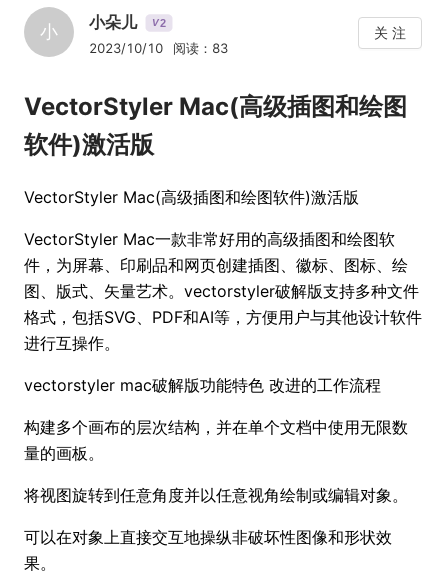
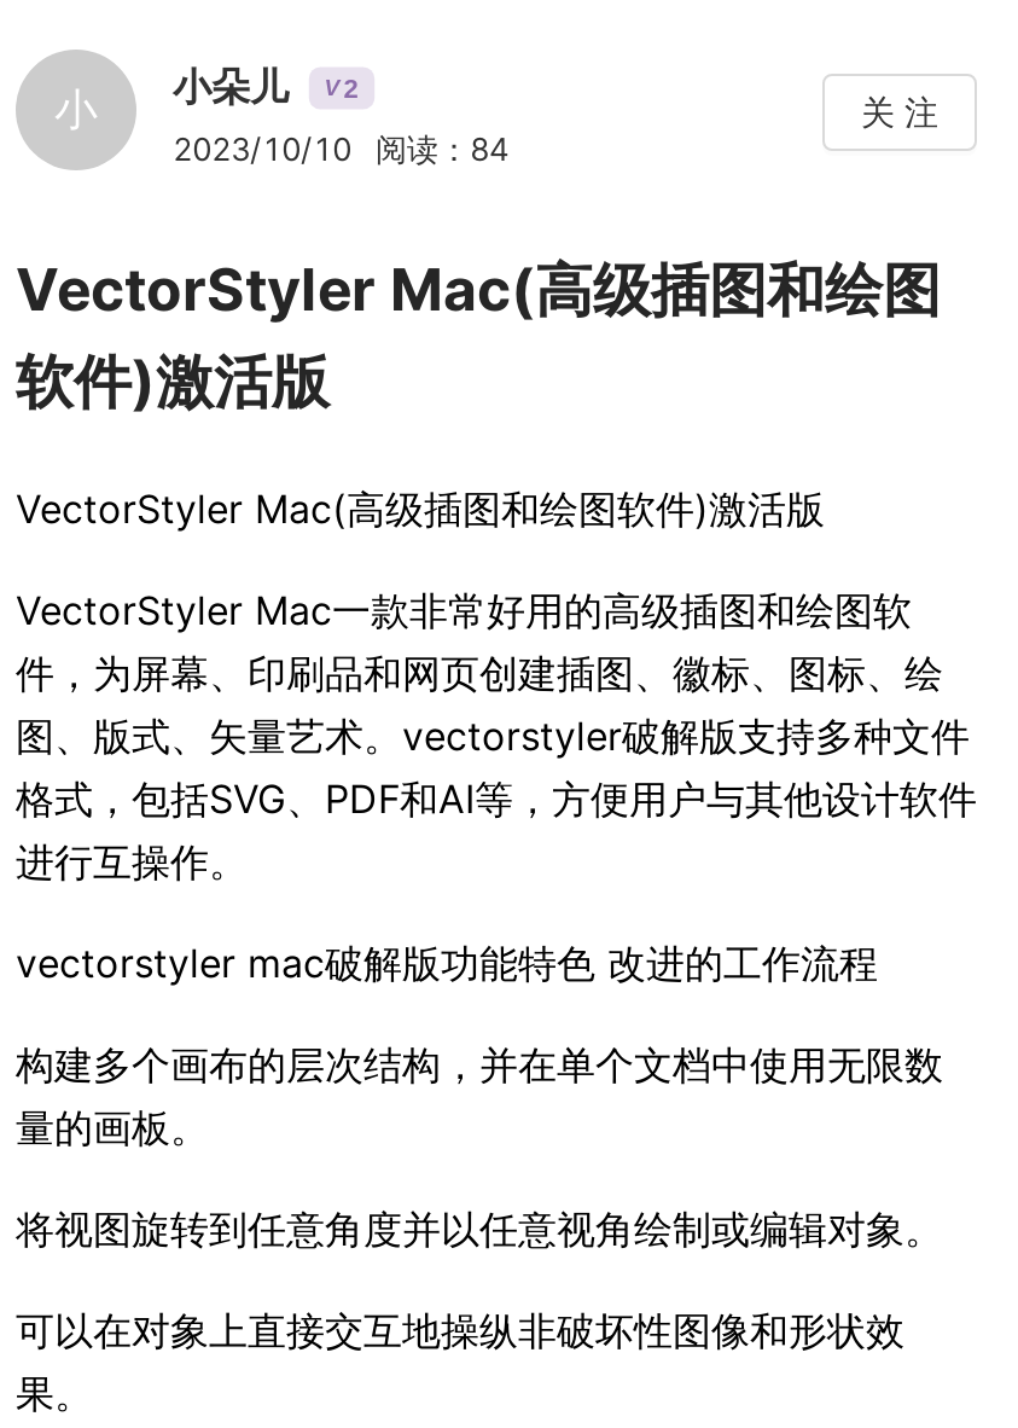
- 2023/10/10 阅读：83
+ 2023/10/10 阅读：84
